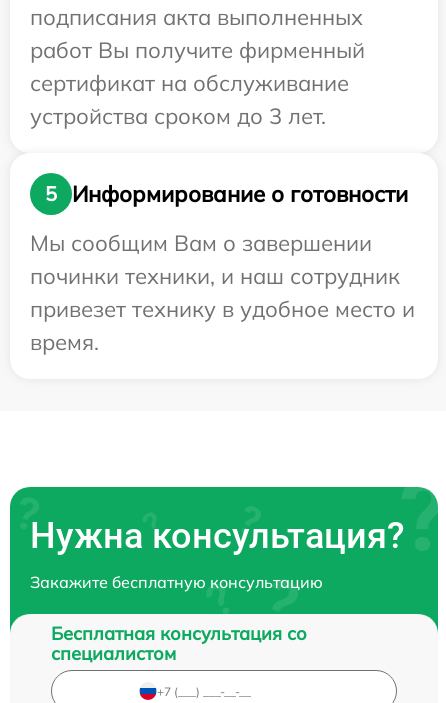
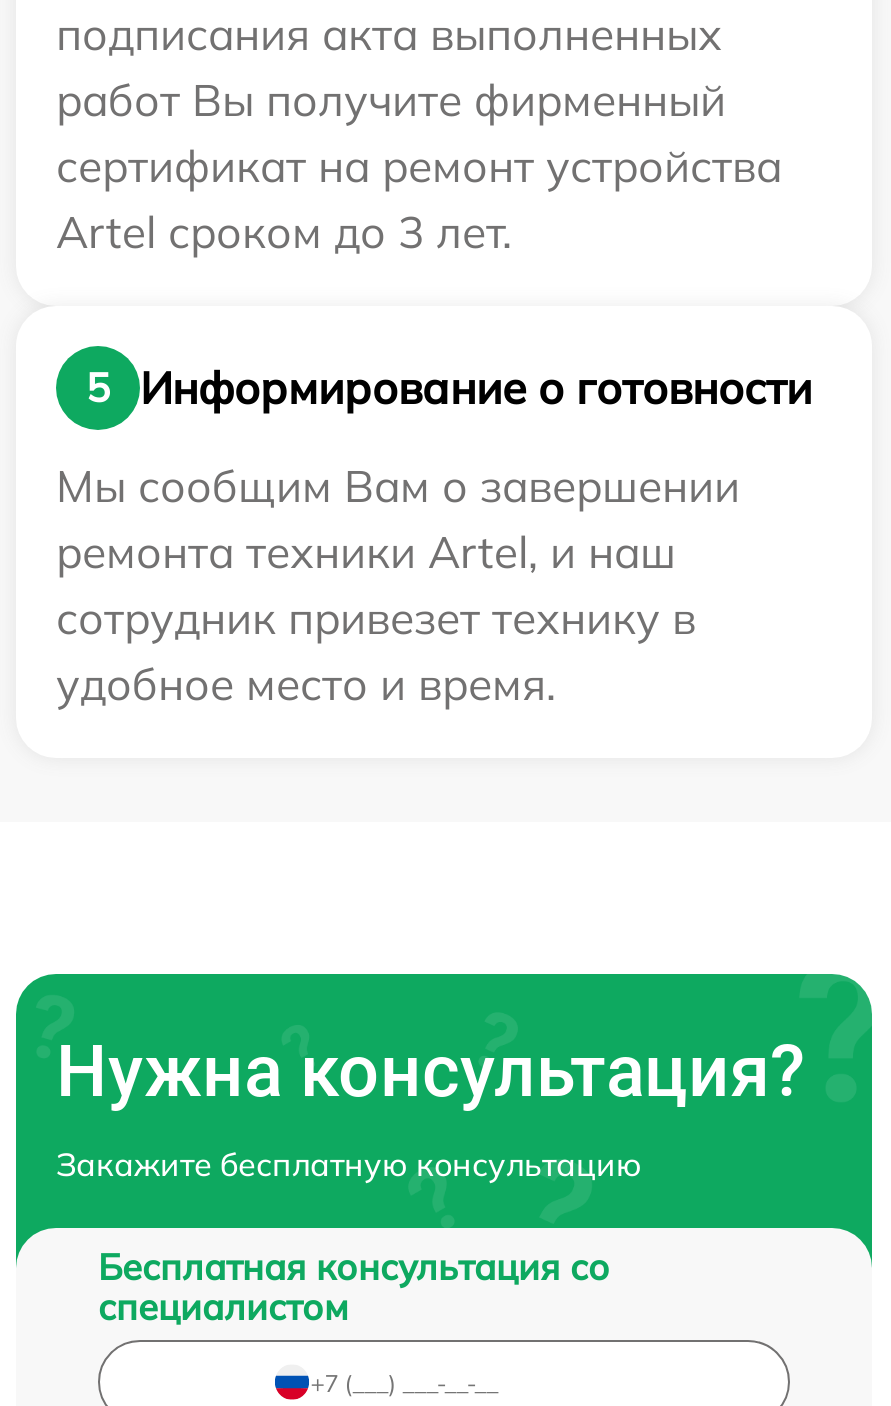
- сертификат на обслуживание
- устройства сроком до 3 лет.
+ сертификат на ремонт устройства
+ Artel сроком до 3 лет.

- починки техники, и наш сотрудник
- привезет технику в удобное место и
- время.
+ ремонта техники Artel, и наш
+ сотрудник привезет технику в
+ удобное место и время.
